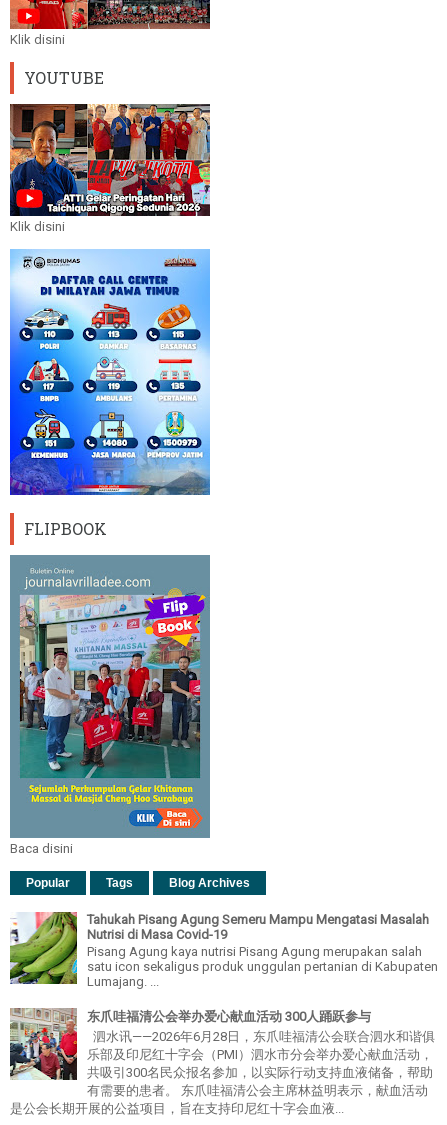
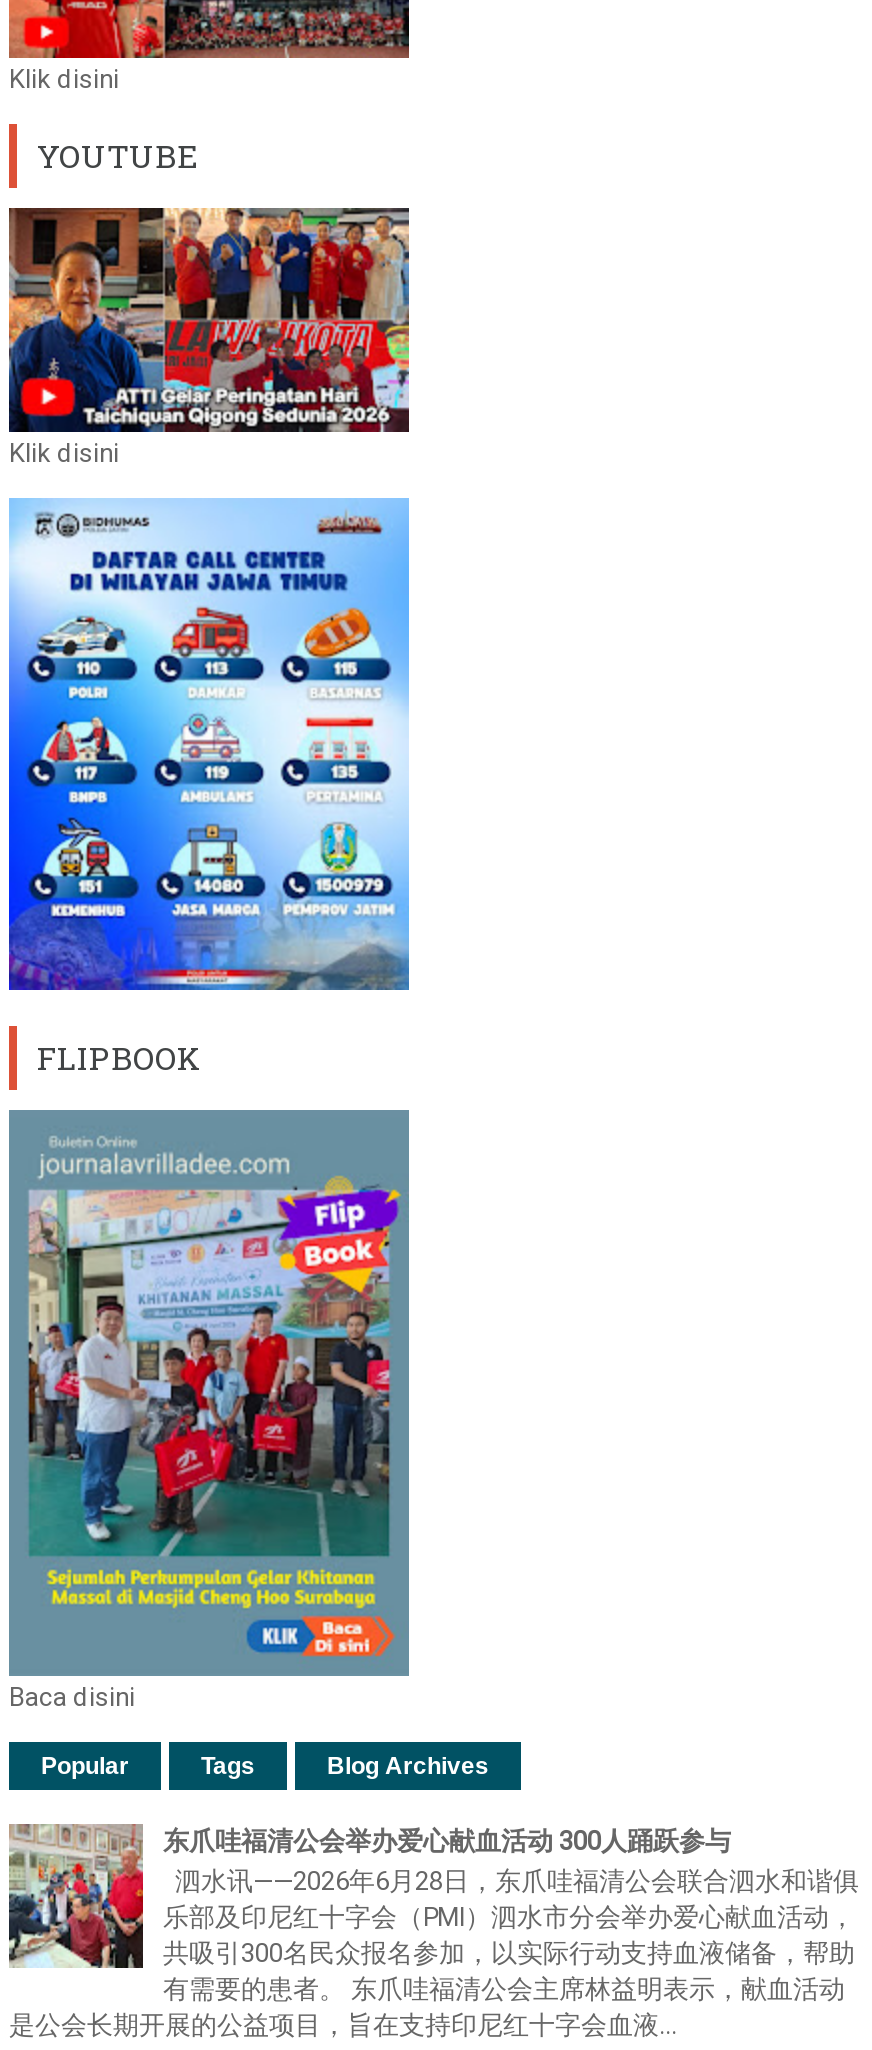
- [image]
- Tahukah Pisang Agung Semeru Mampu Mengatasi Masalah
- Nutrisi di Masa Covid-19
- Pisang Agung kaya nutrisi Pisang Agung merupakan salah
- satu icon sekaligus produk unggulan pertanian di Kabupaten
- Lumajang. ...
